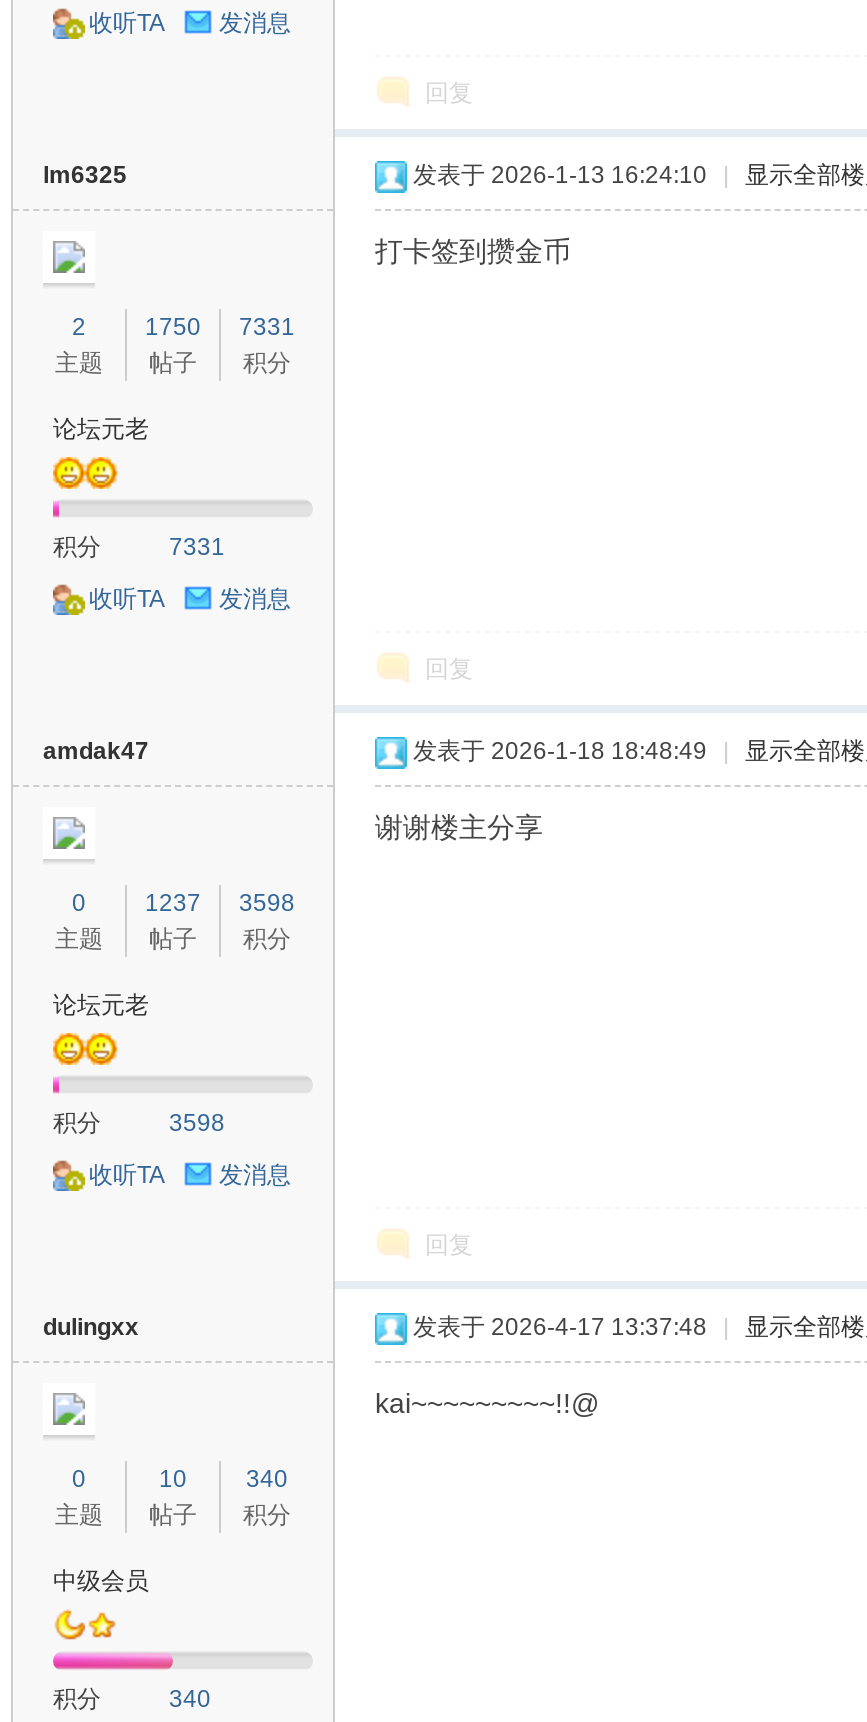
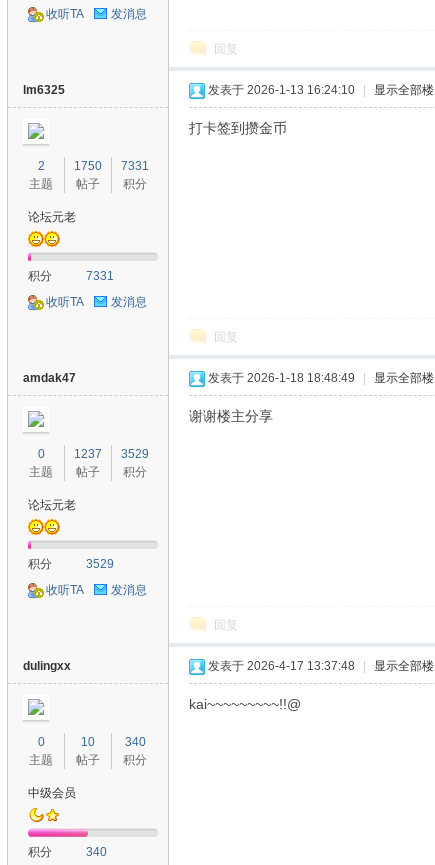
- 1237 3598
+ 1237 3529

- 3598
+ 3529
